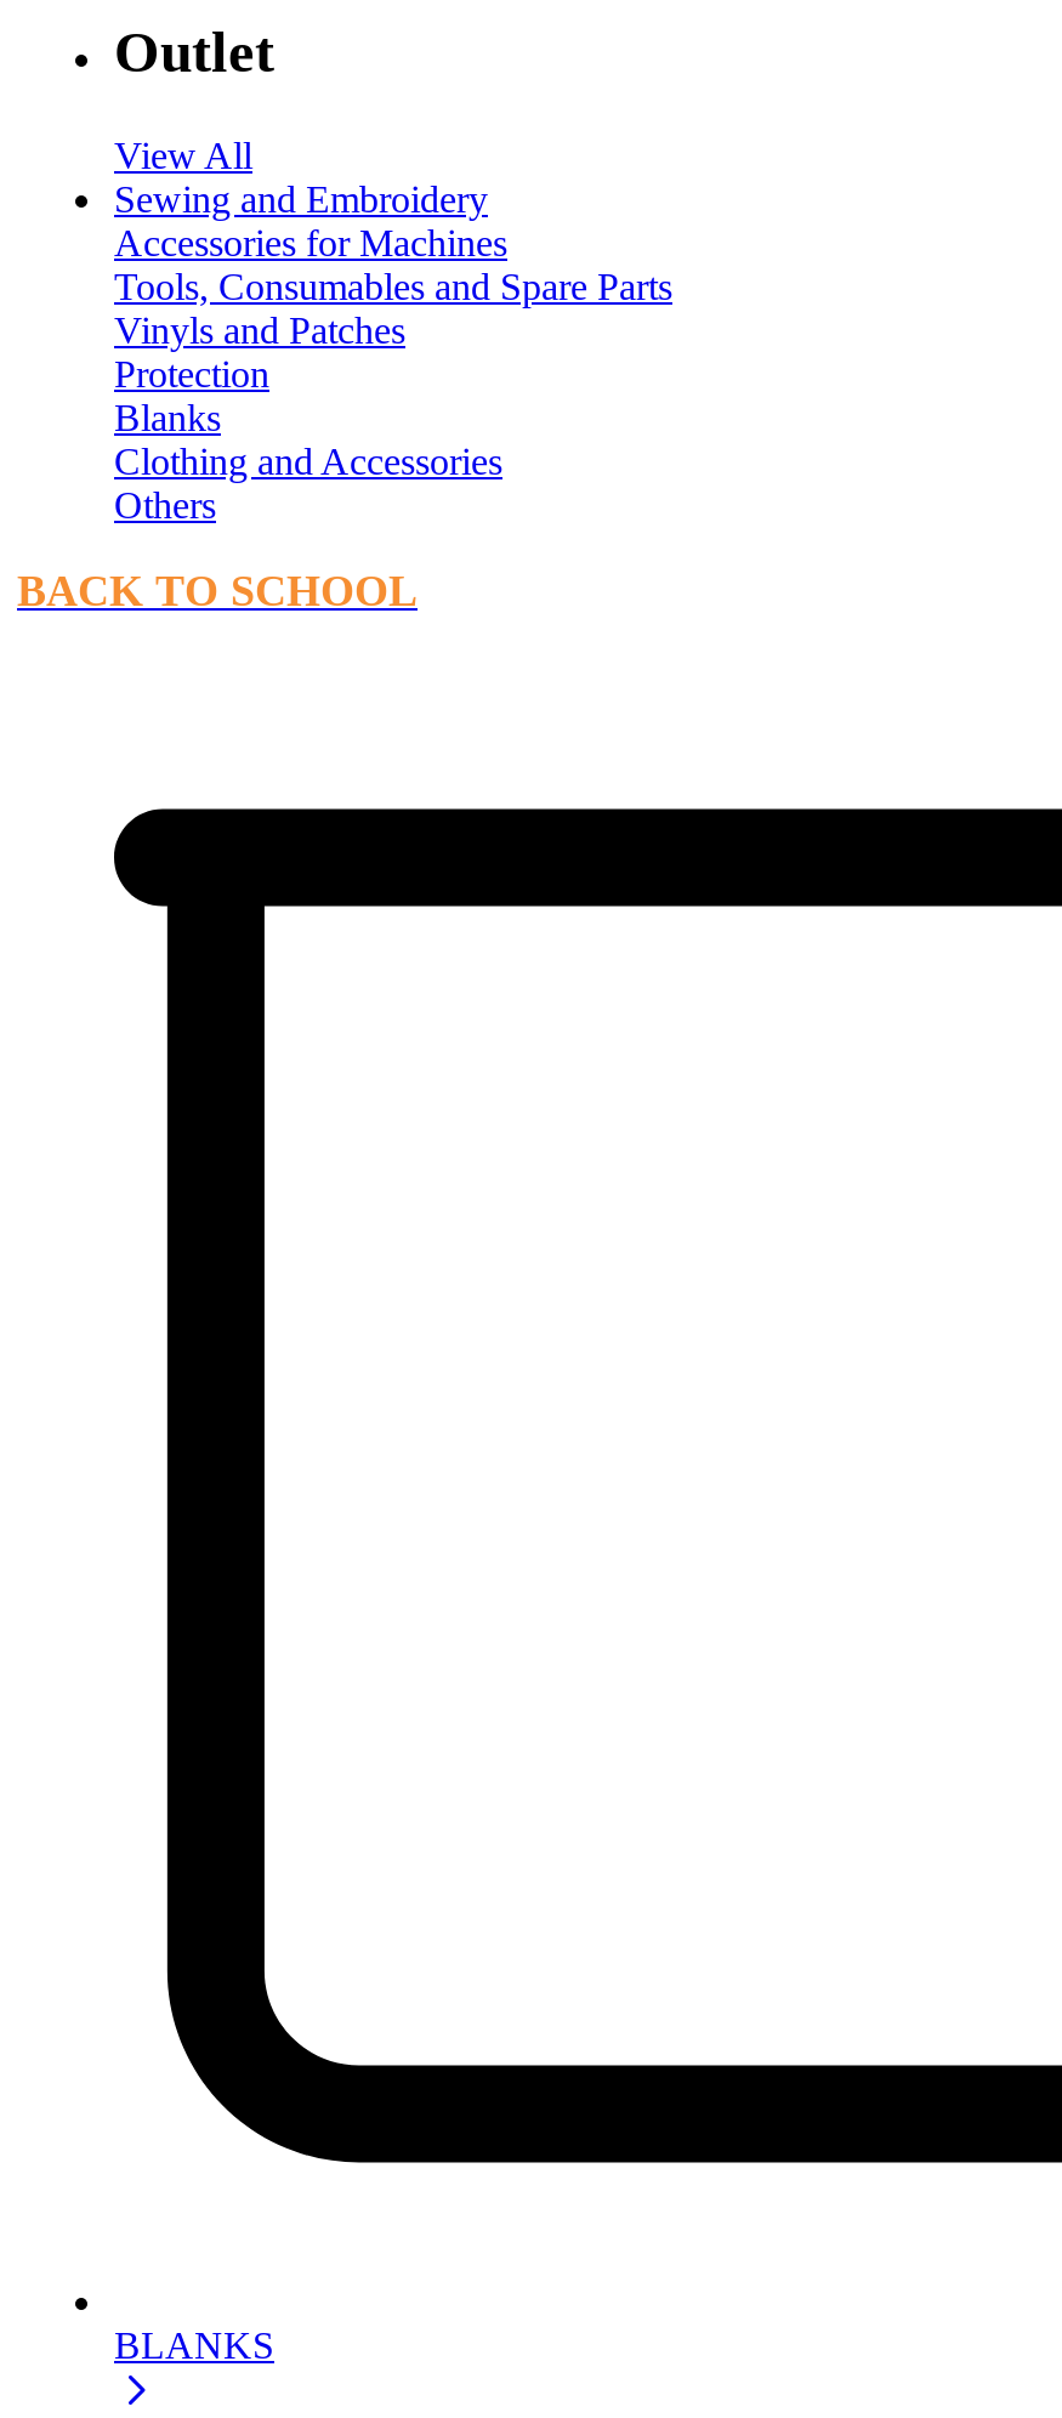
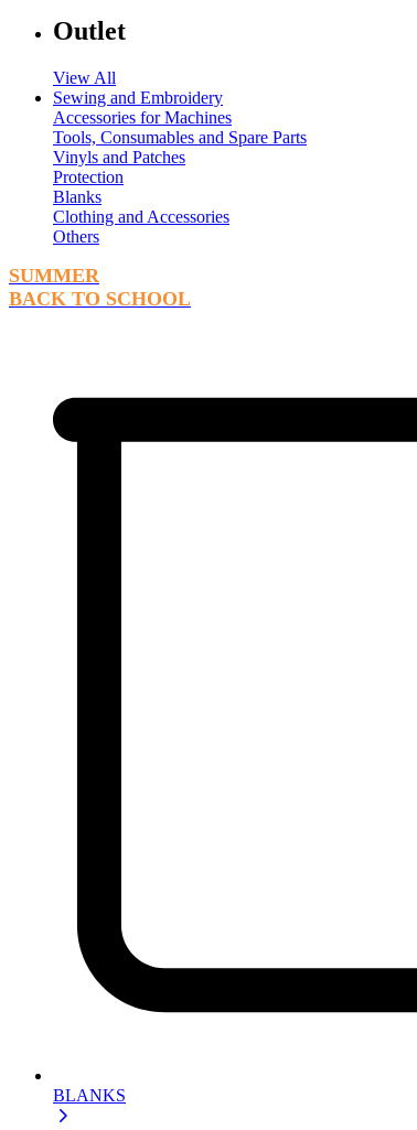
+ SUMMER
